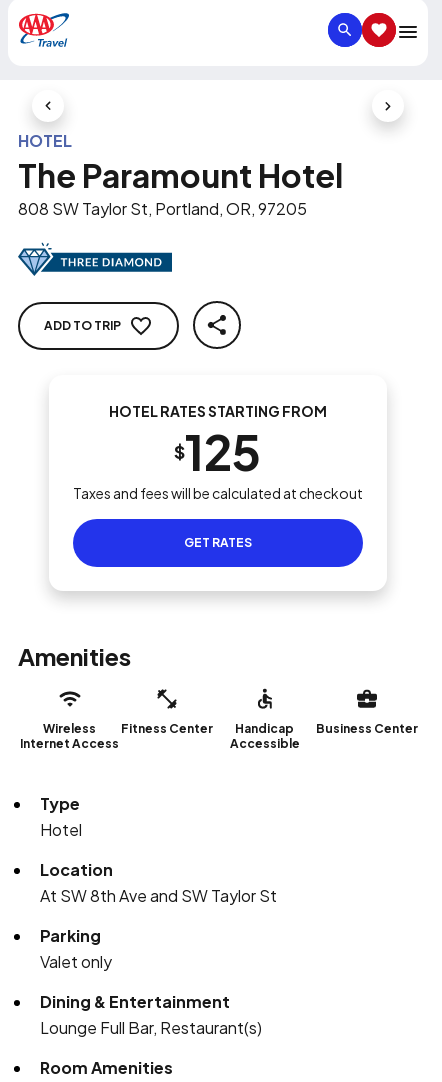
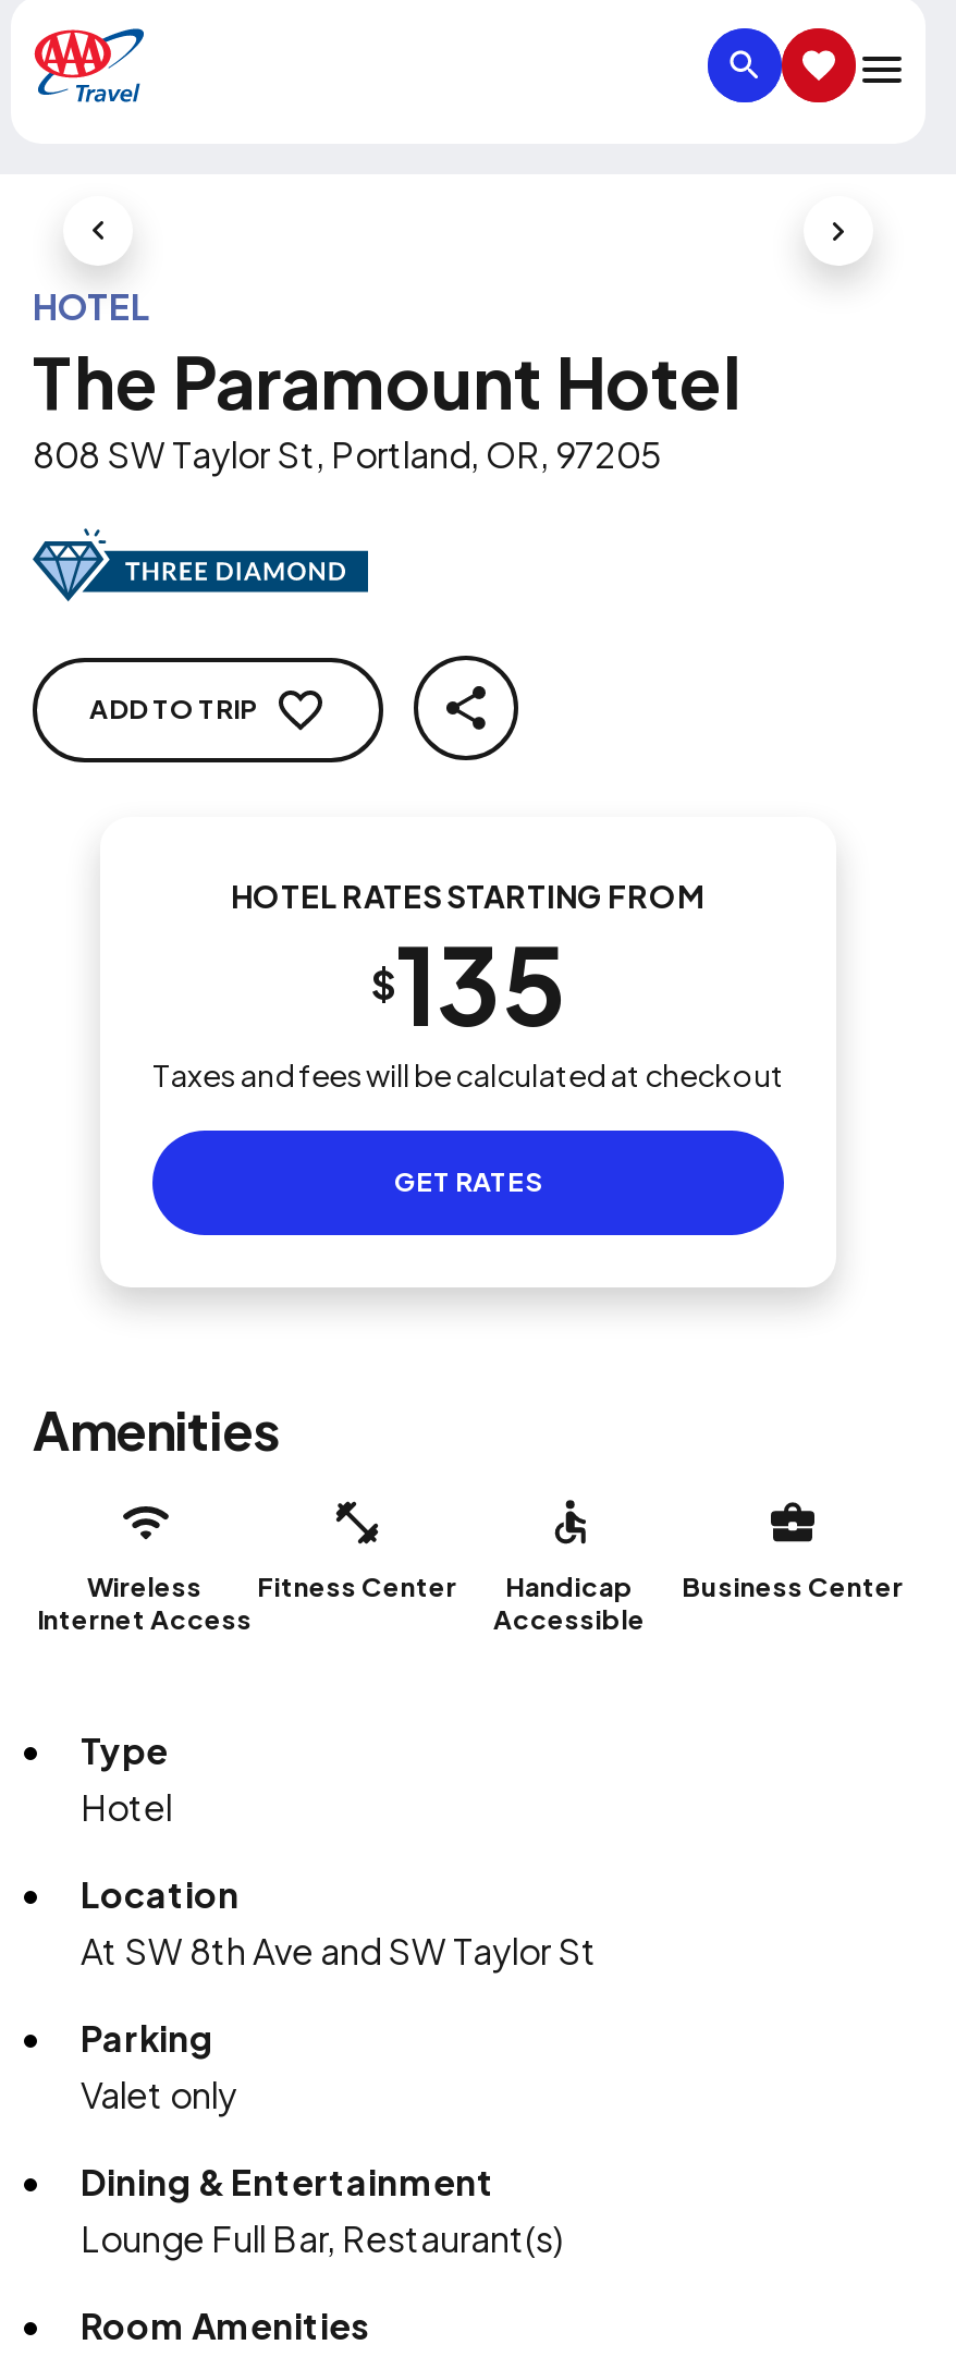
- $125
+ $135
